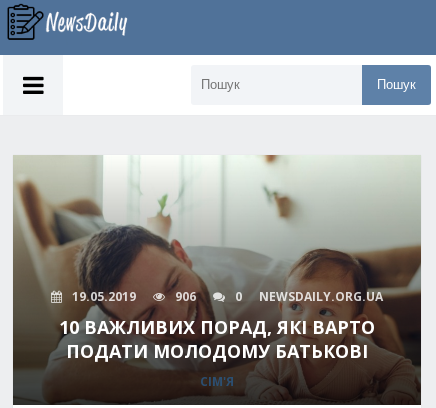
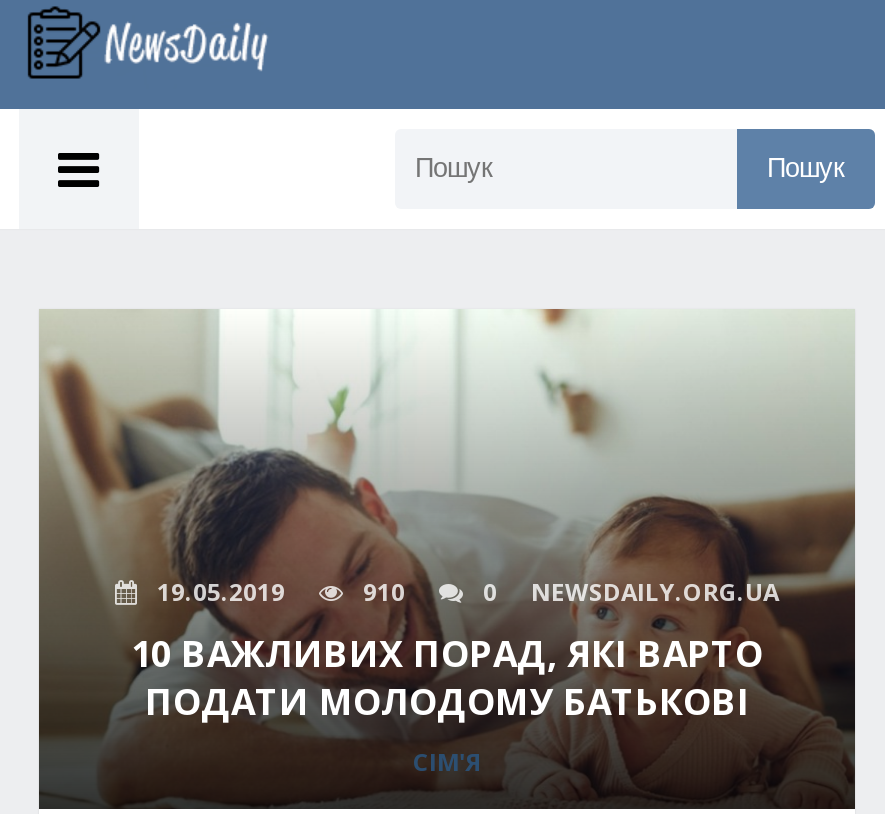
- 906
+ 910
